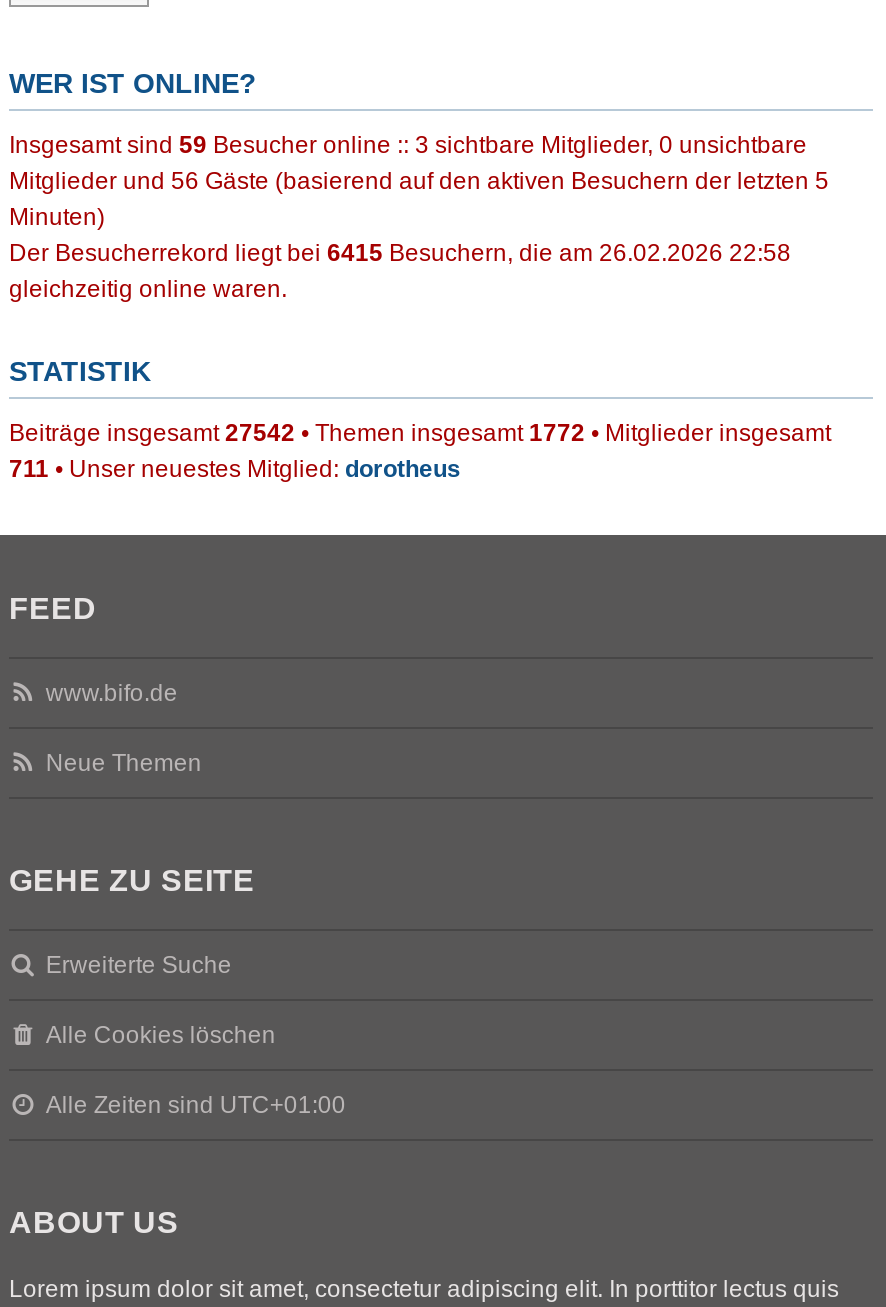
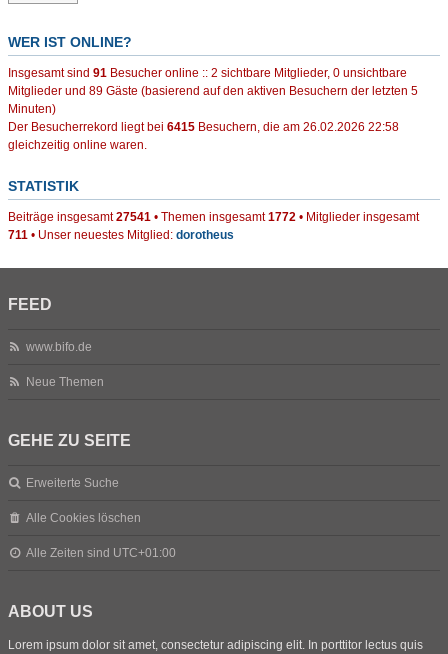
- Insgesamt sind 59 Besucher online :: 3 sichtbare Mitglieder, 0 unsichtbare
+ Insgesamt sind 91 Besucher online :: 2 sichtbare Mitglieder, 0 unsichtbare

- Mitglieder und 56 Gäste (basierend auf den aktiven Besuchern der letzten 5
+ Mitglieder und 89 Gäste (basierend auf den aktiven Besuchern der letzten 5

- Beiträge insgesamt 27542 • Themen insgesamt 1772 • Mitglieder insgesamt
+ Beiträge insgesamt 27541 • Themen insgesamt 1772 • Mitglieder insgesamt
